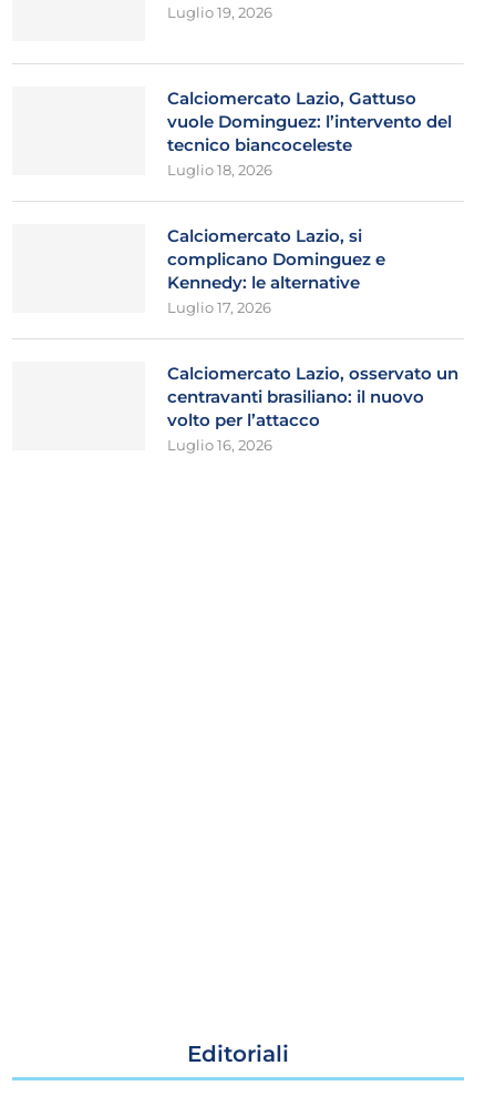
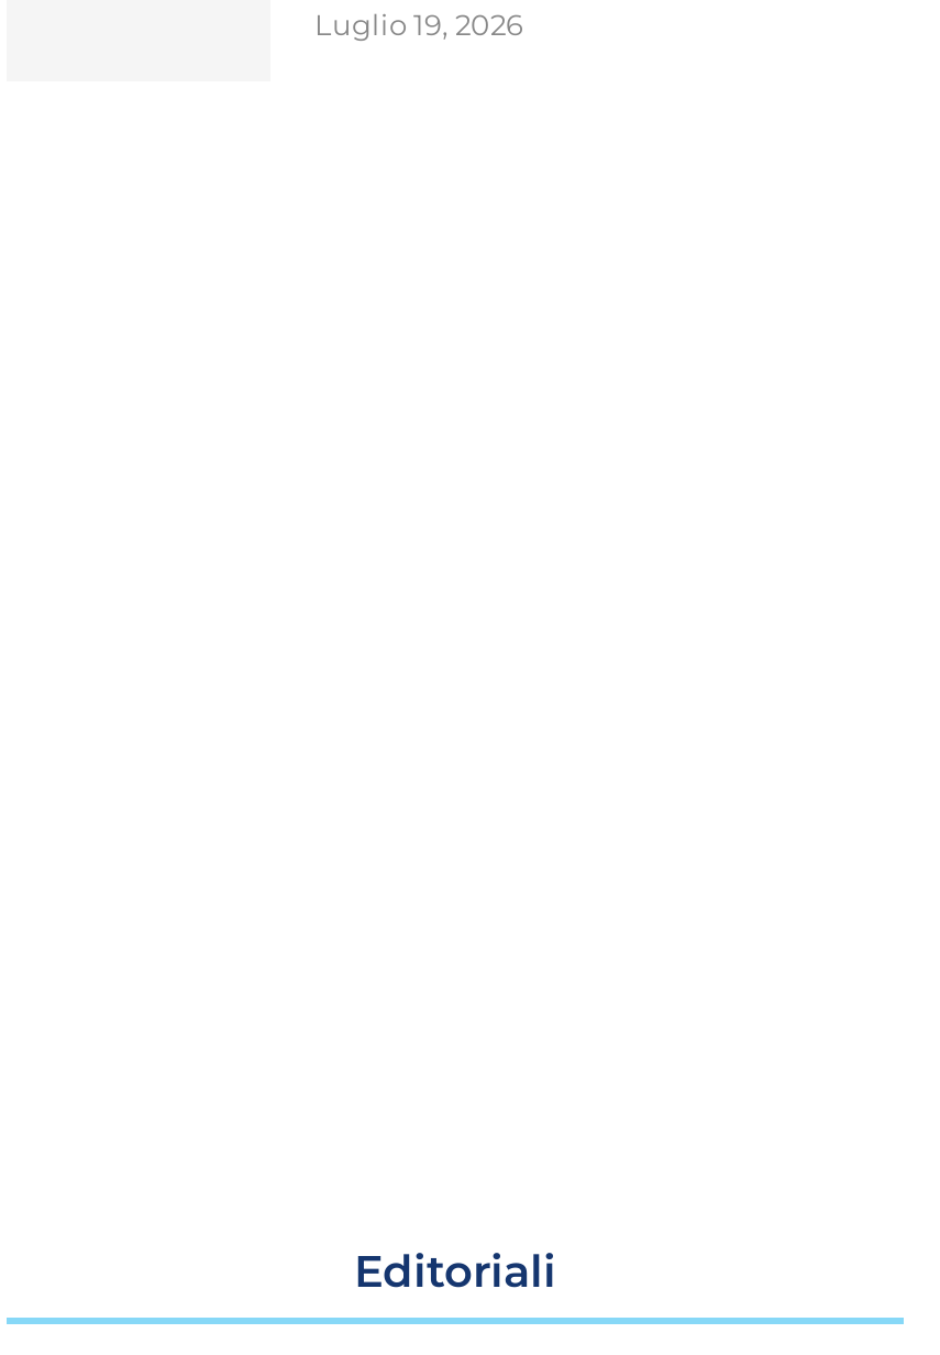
- Calciomercato Lazio, Gattuso
- vuole Dominguez: l’intervento del
- tecnico biancoceleste
- Luglio 18, 2026
- Calciomercato Lazio, si
- complicano Dominguez e
- Kennedy: le alternative
- Luglio 17, 2026
- Calciomercato Lazio, osservato un
- centravanti brasiliano: il nuovo
- volto per l’attacco
- Luglio 16, 2026
